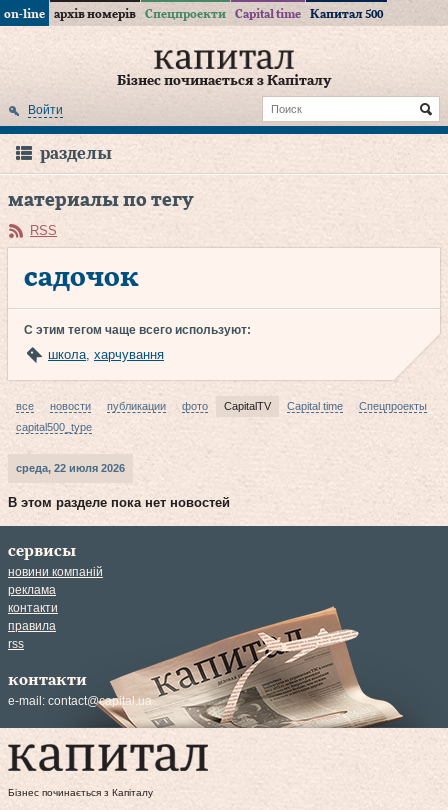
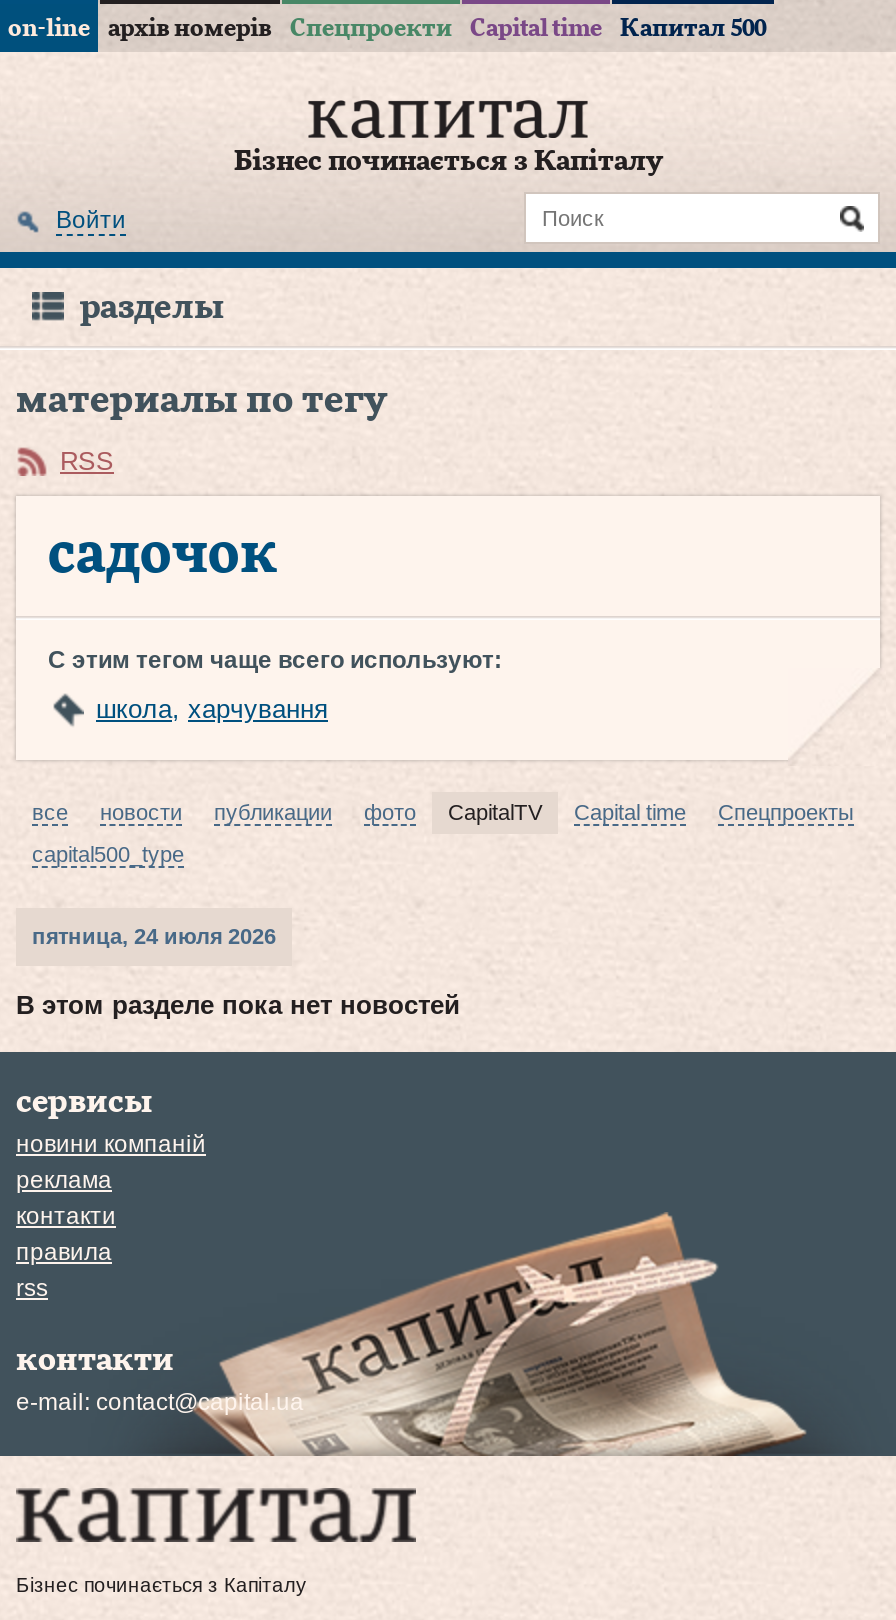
- среда, 22 июля 2026
+ пятница, 24 июля 2026
